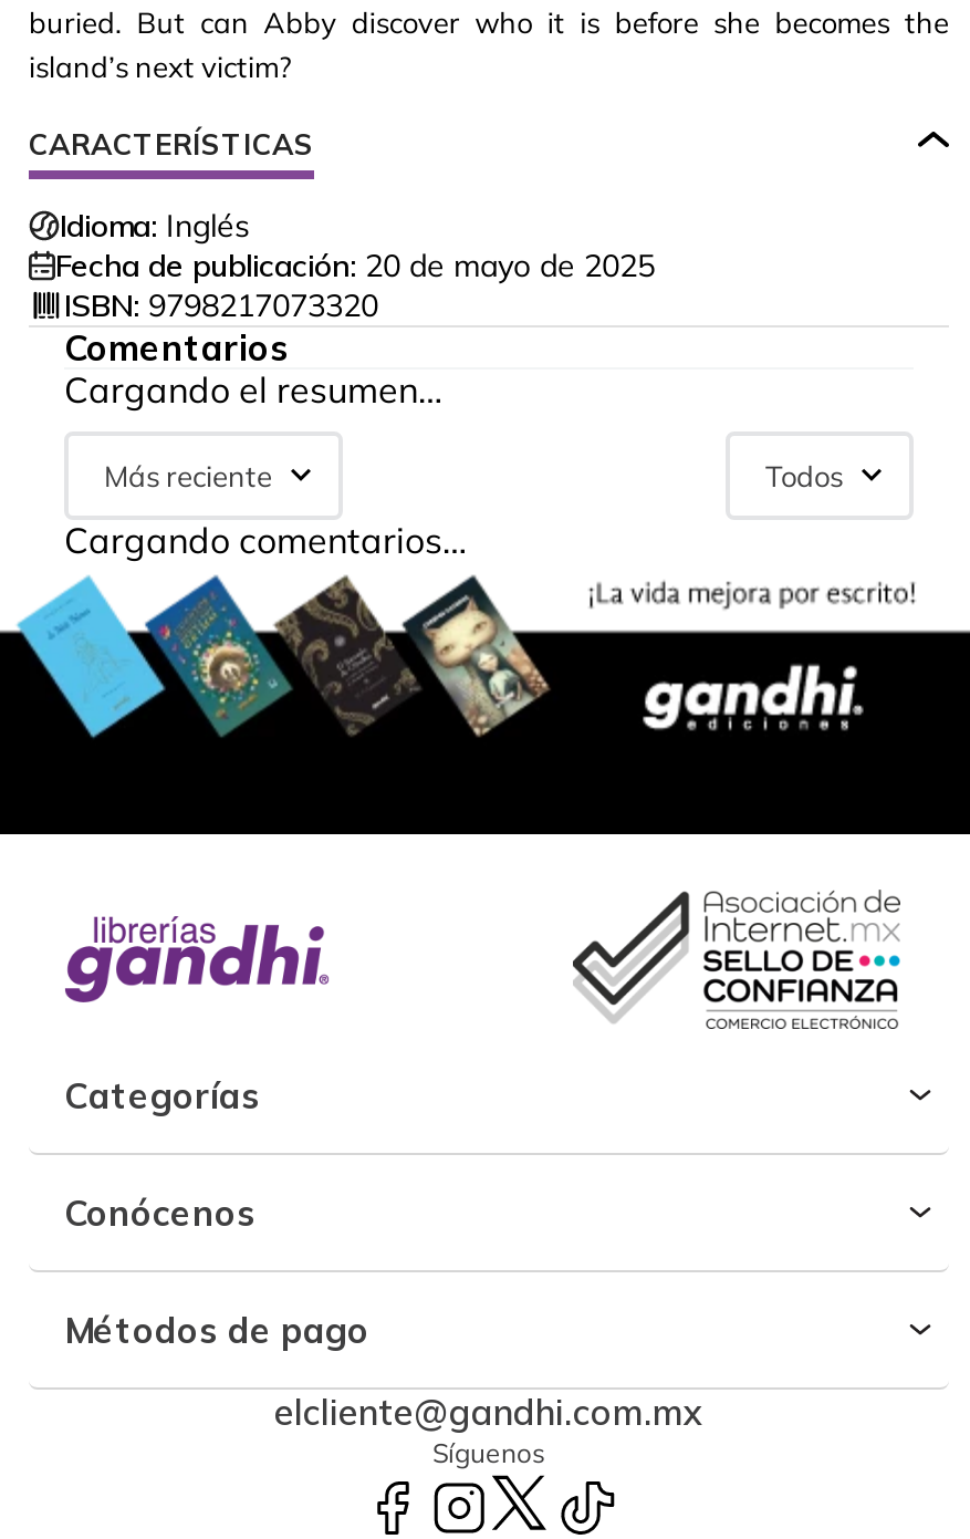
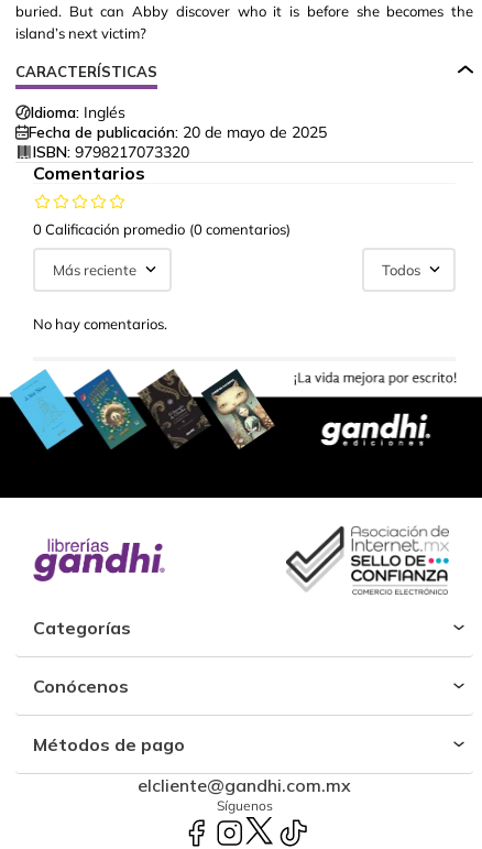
- Cargando el resumen…
+ 0 Calificación promedio (0 comentarios)

- Cargando comentarios…
+ No hay comentarios.
